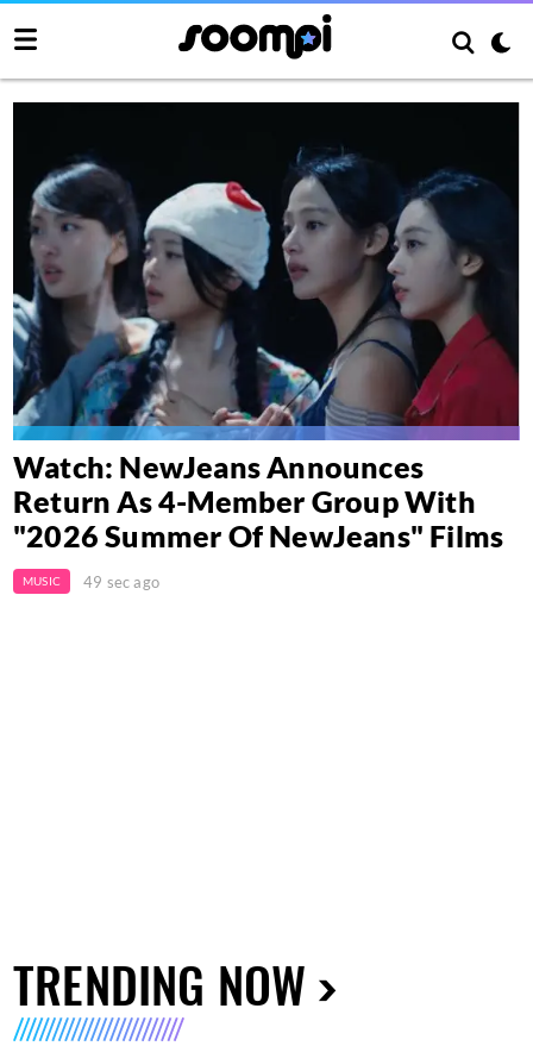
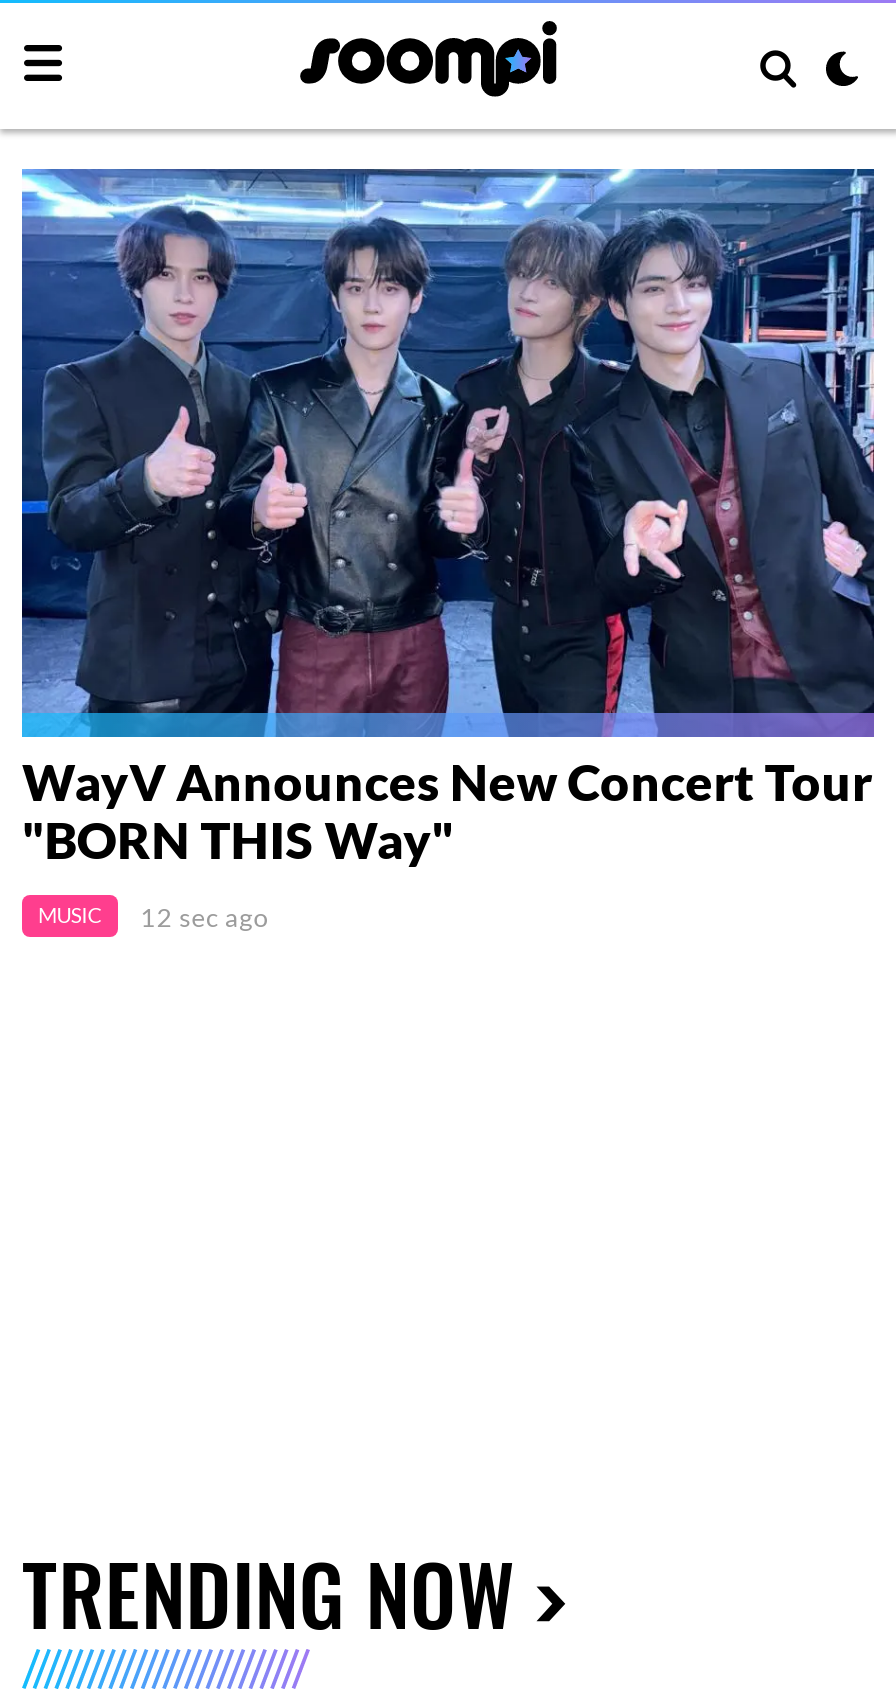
- [image]
- Watch: NewJeans Announces
- Return As 4-Member Group With
- "2026 Summer Of NewJeans" Films
+ [image]
+ WayV Announces New Concert Tour
+ "BORN THIS Way"

- MUSIC 49 sec ago
+ MUSIC 12 sec ago
